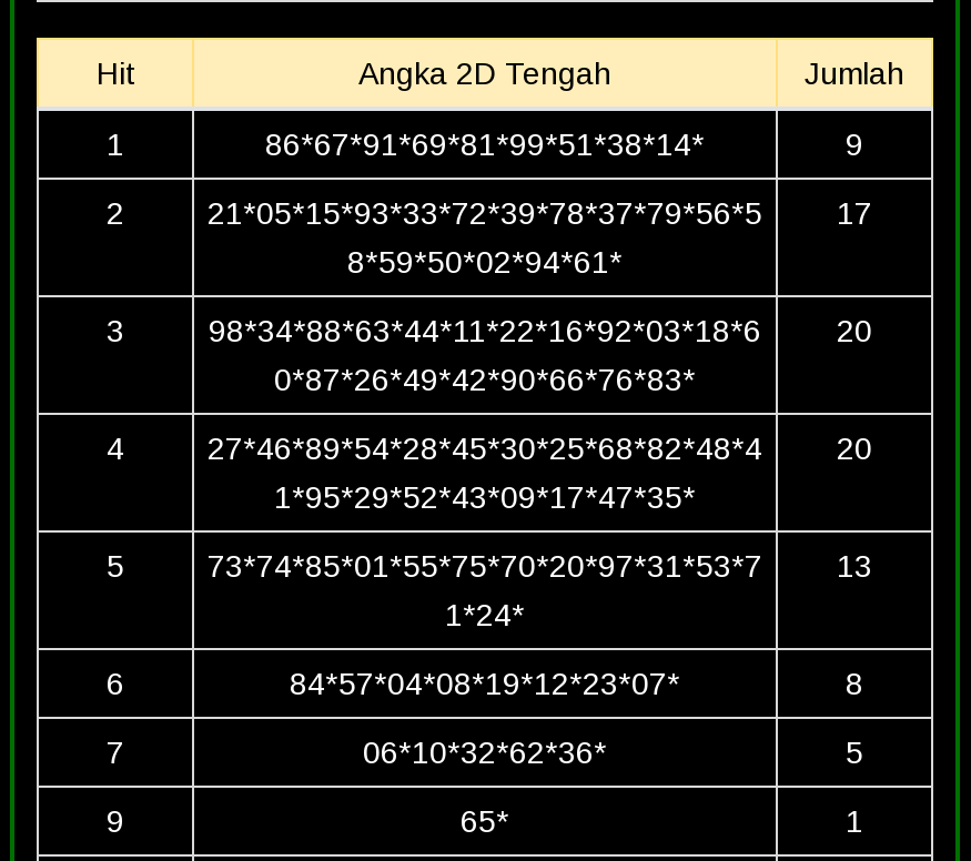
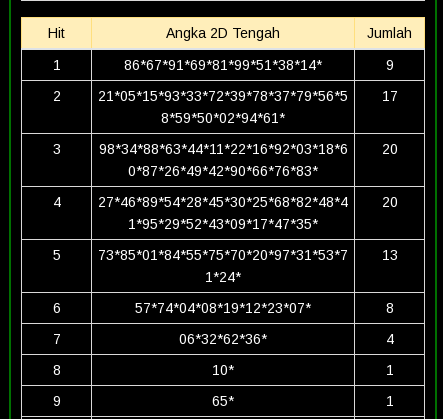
- 73*74*85*01*55*75*70*20*97*31*53*7
+ 73*85*01*84*55*75*70*20*97*31*53*7

- 84*57*04*08*19*12*23*07*
+ 57*74*04*08*19*12*23*07*

- 06*10*32*62*36*
- 5
+ 06*32*62*36*
+ 4
+ 8
+ 10*
+ 1
